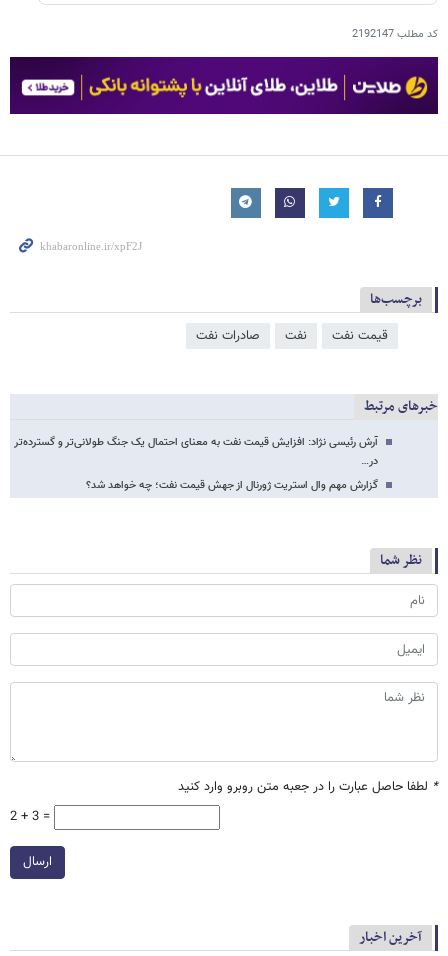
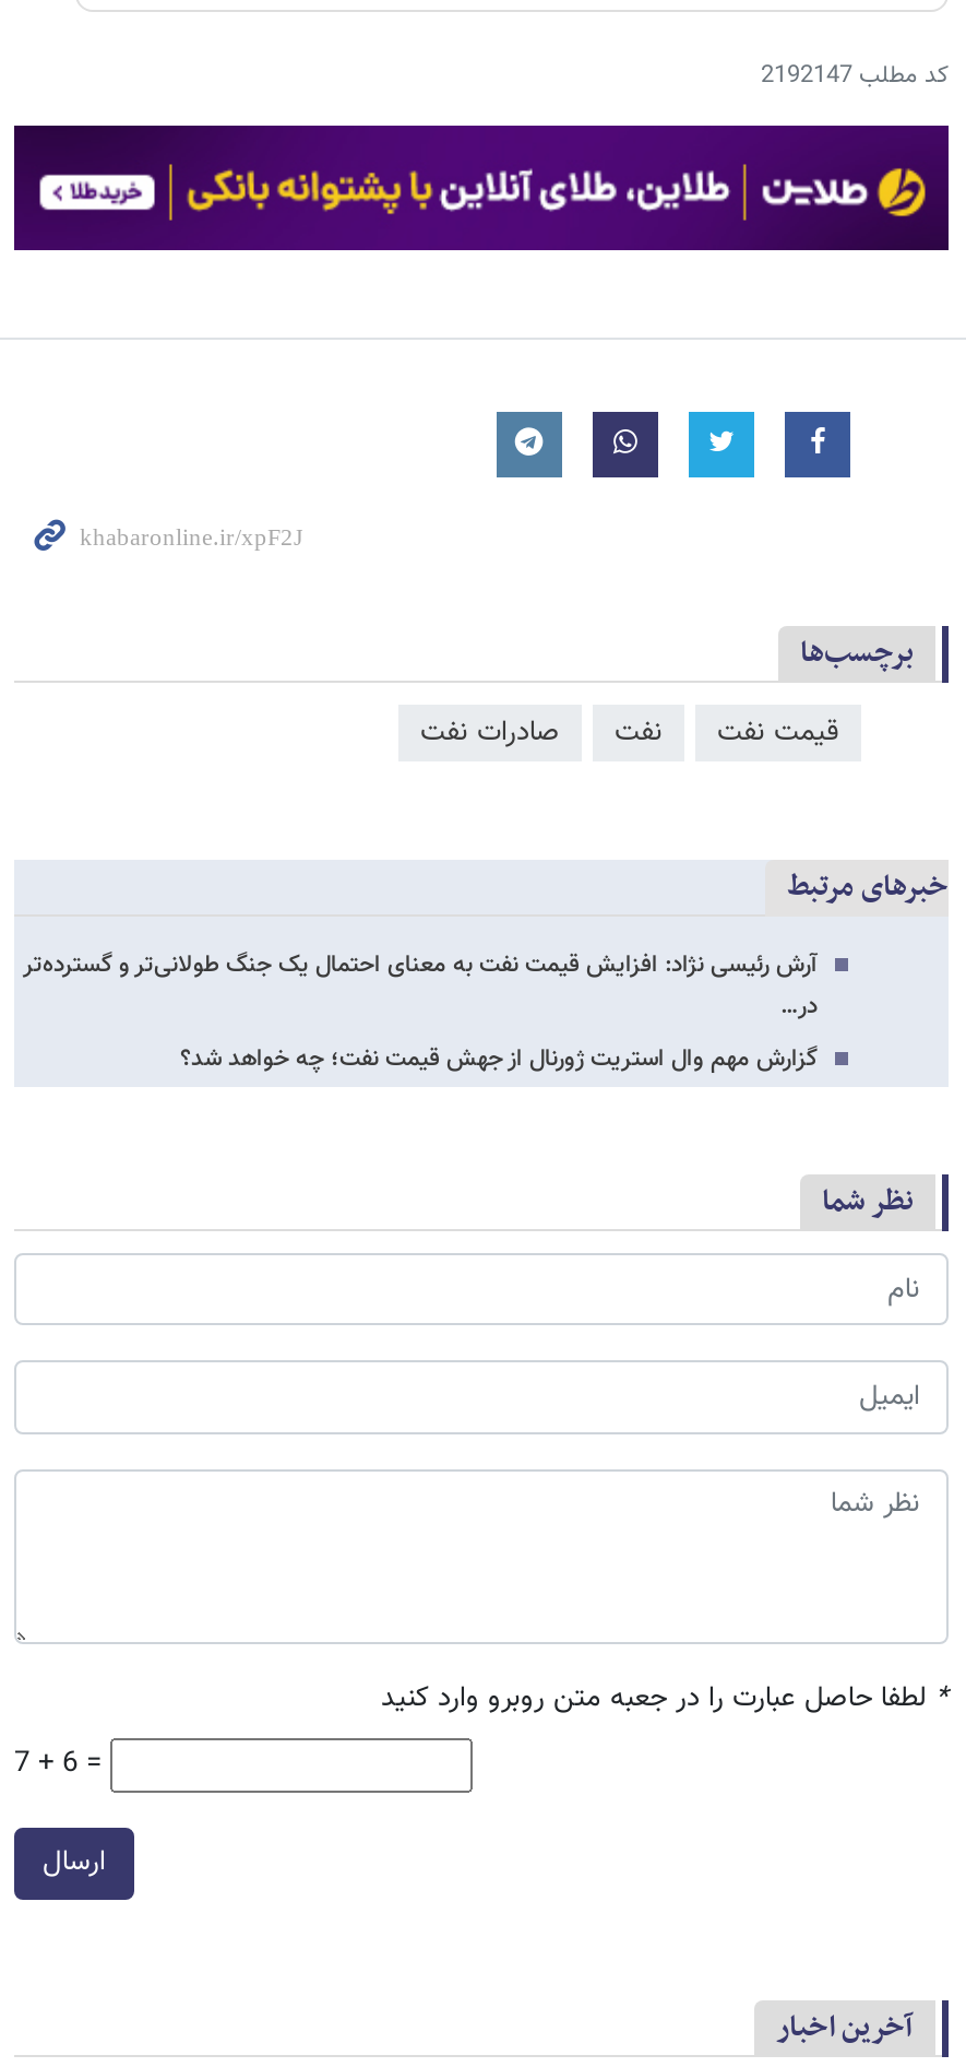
- 2 + 3 =
+ 7 + 6 =
